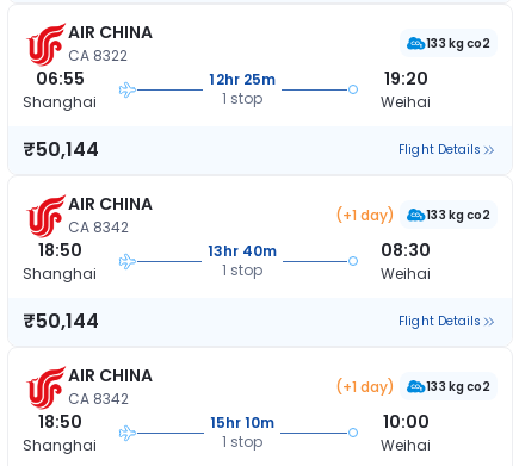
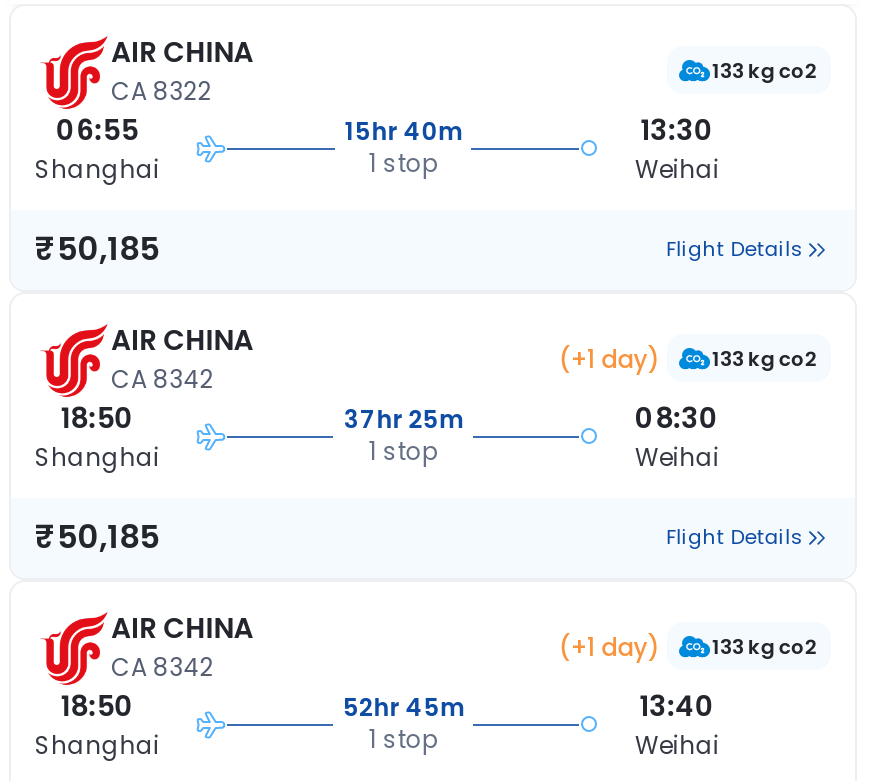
- 12hr 25m
+ 15hr 40m

- 19:20
+ 13:30

- ₹50,144
+ ₹50,185

- 13hr 40m
+ 37hr 25m

- ₹50,144
+ ₹50,185

- 15hr 10m
+ 52hr 45m

- 10:00
+ 13:40
